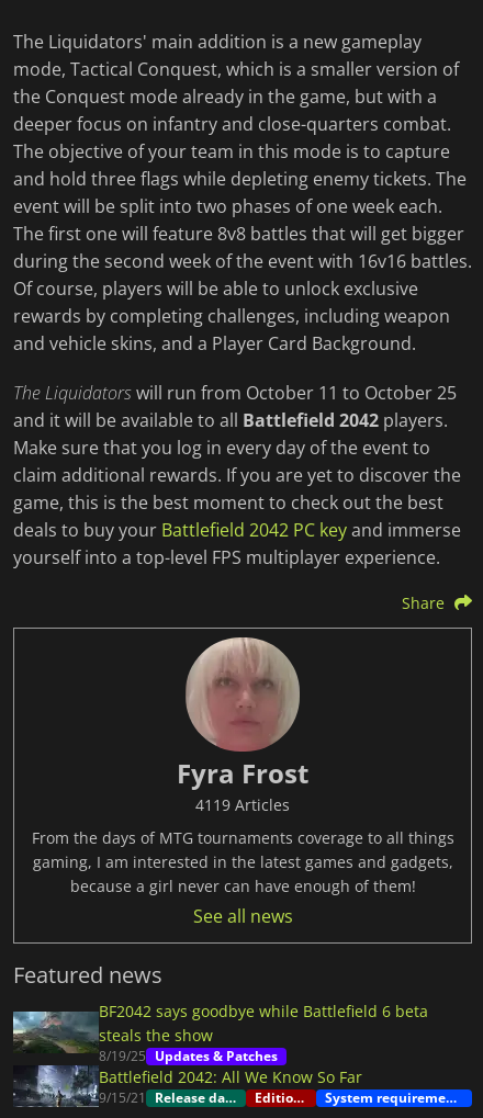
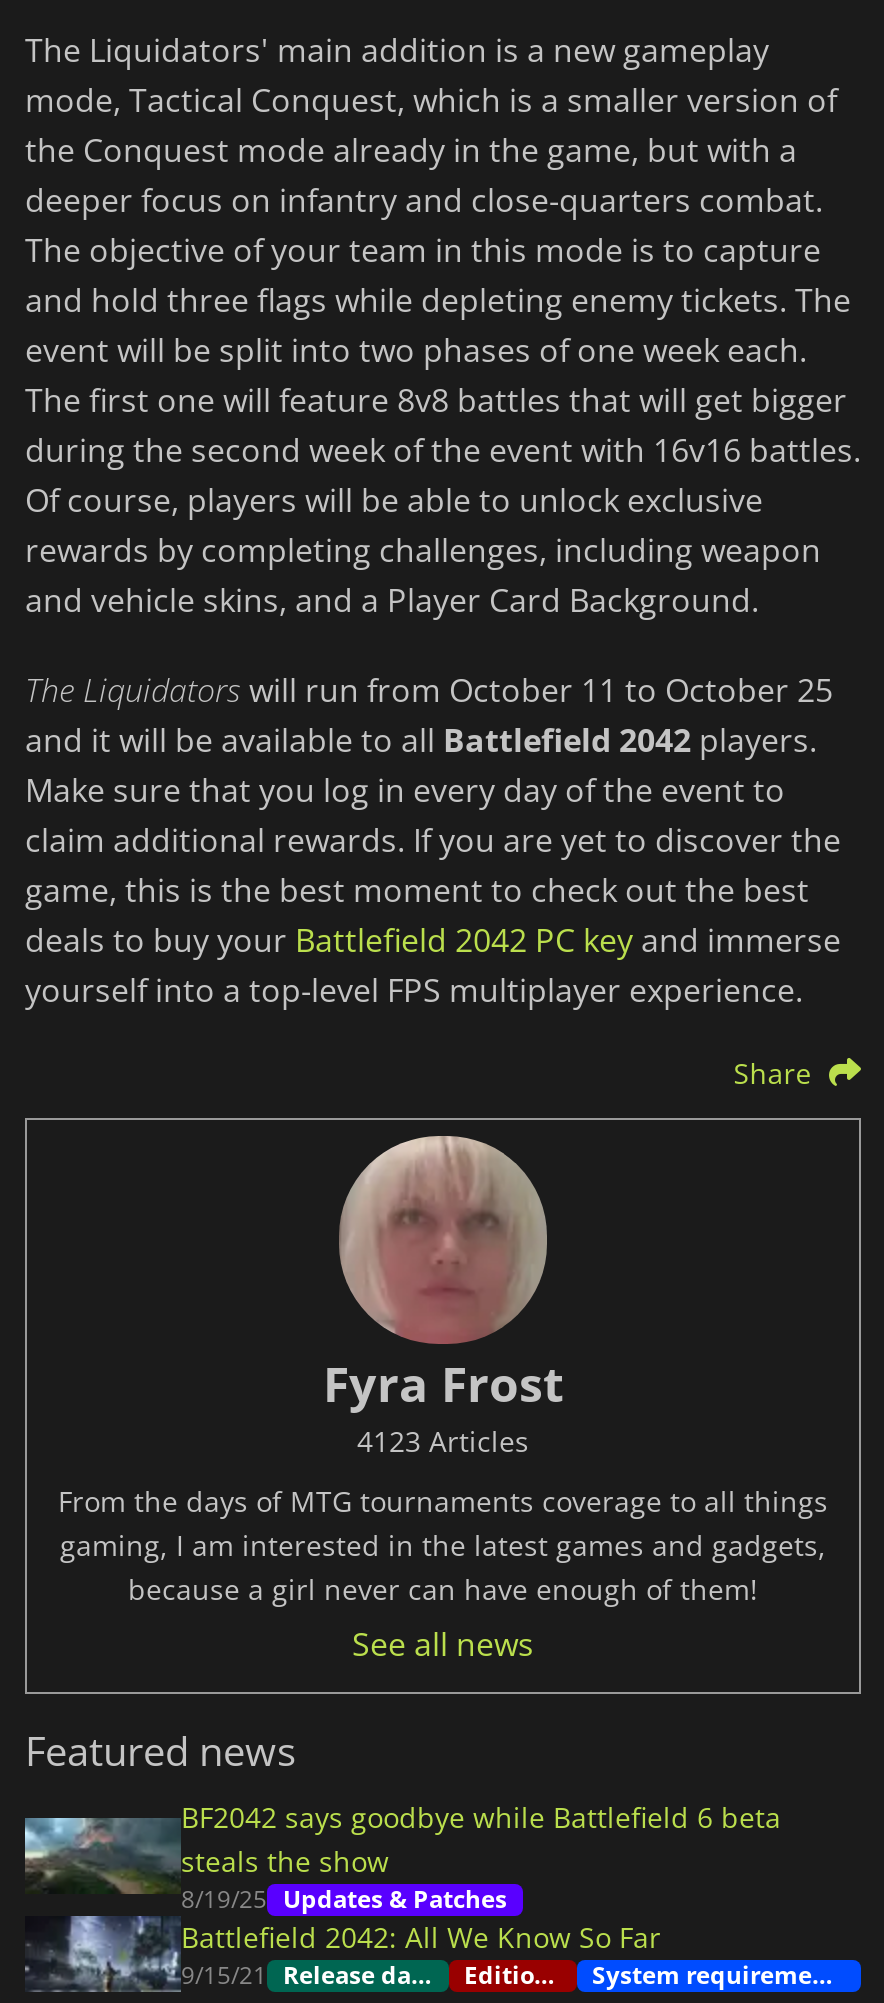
- 4119 Articles
+ 4123 Articles
